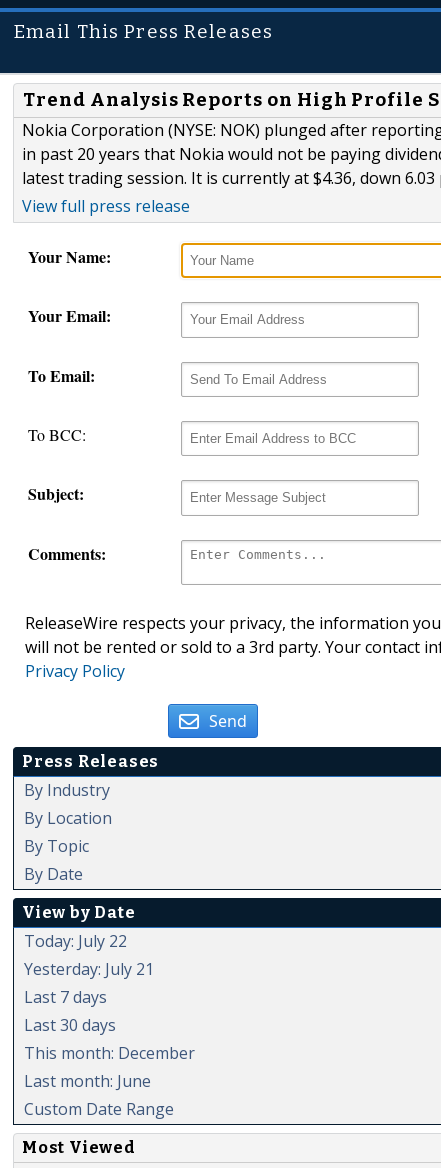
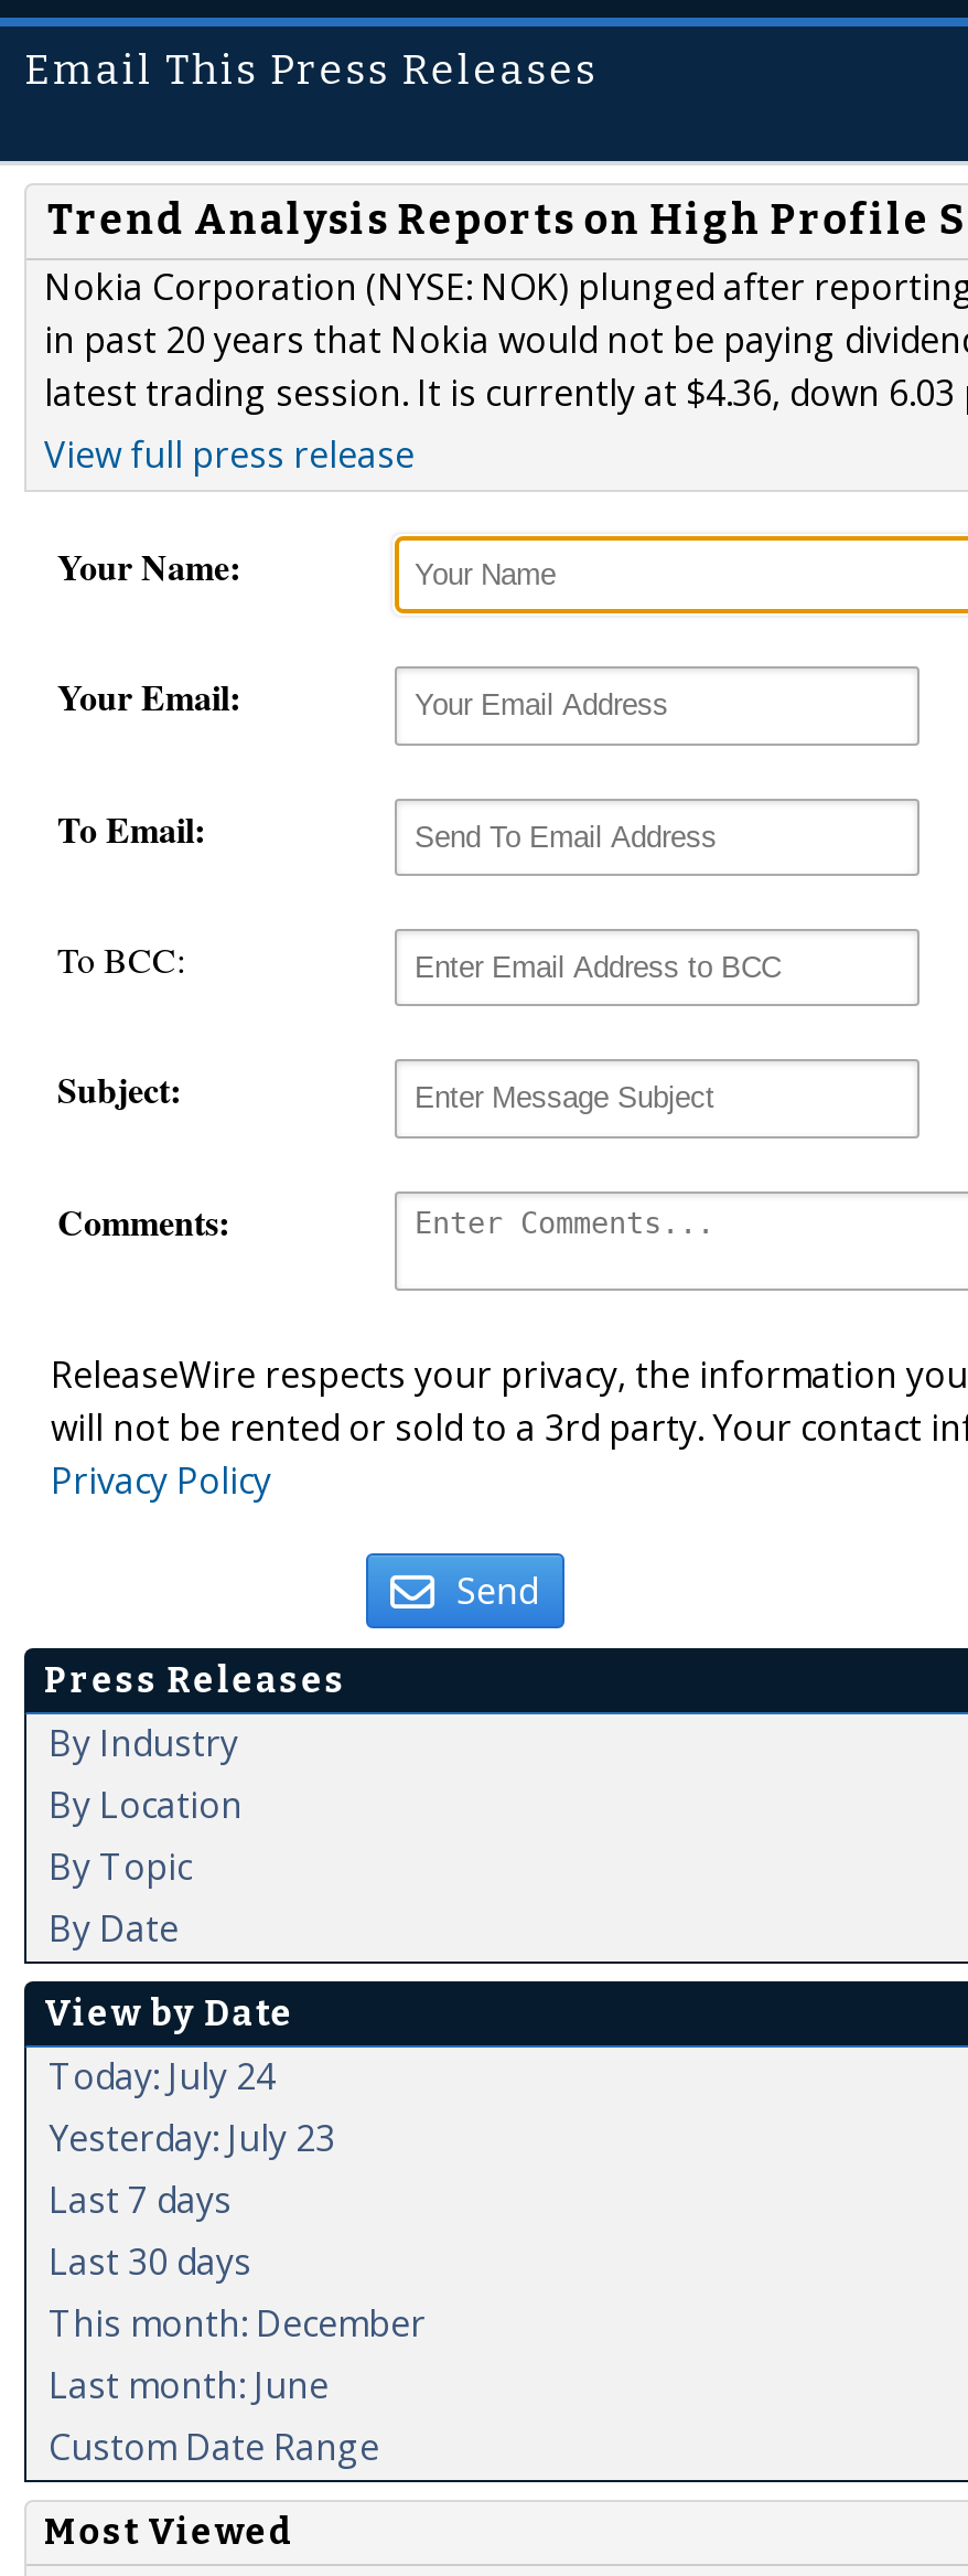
- Today: July 22
+ Today: July 24

- Yesterday: July 21
+ Yesterday: July 23
